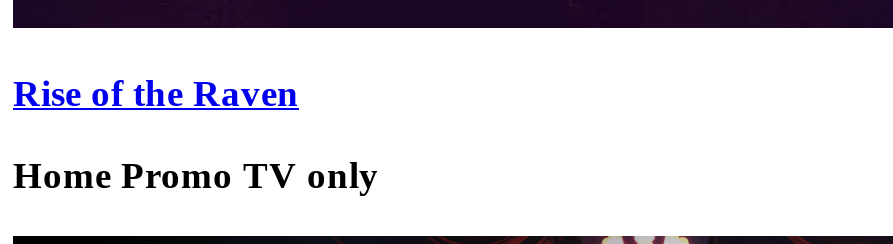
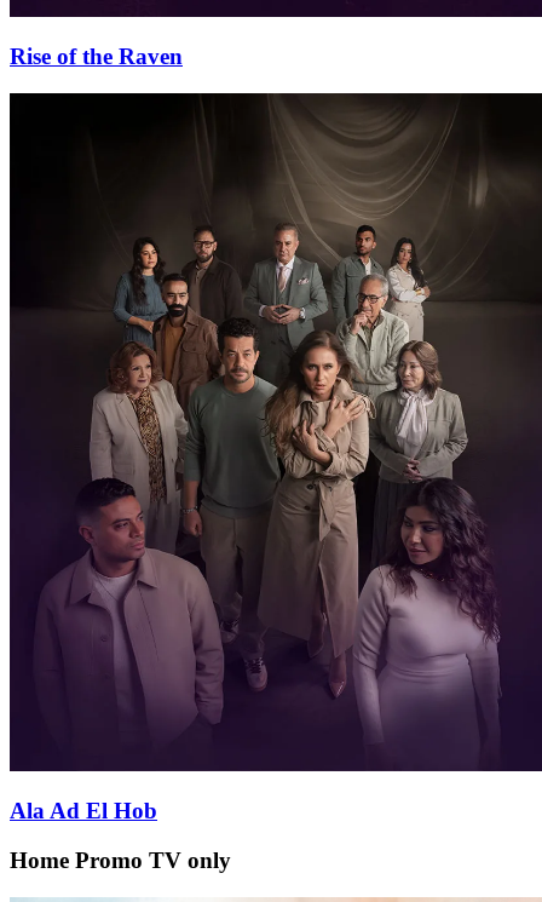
+ Ala Ad El Hob

+ [image]
